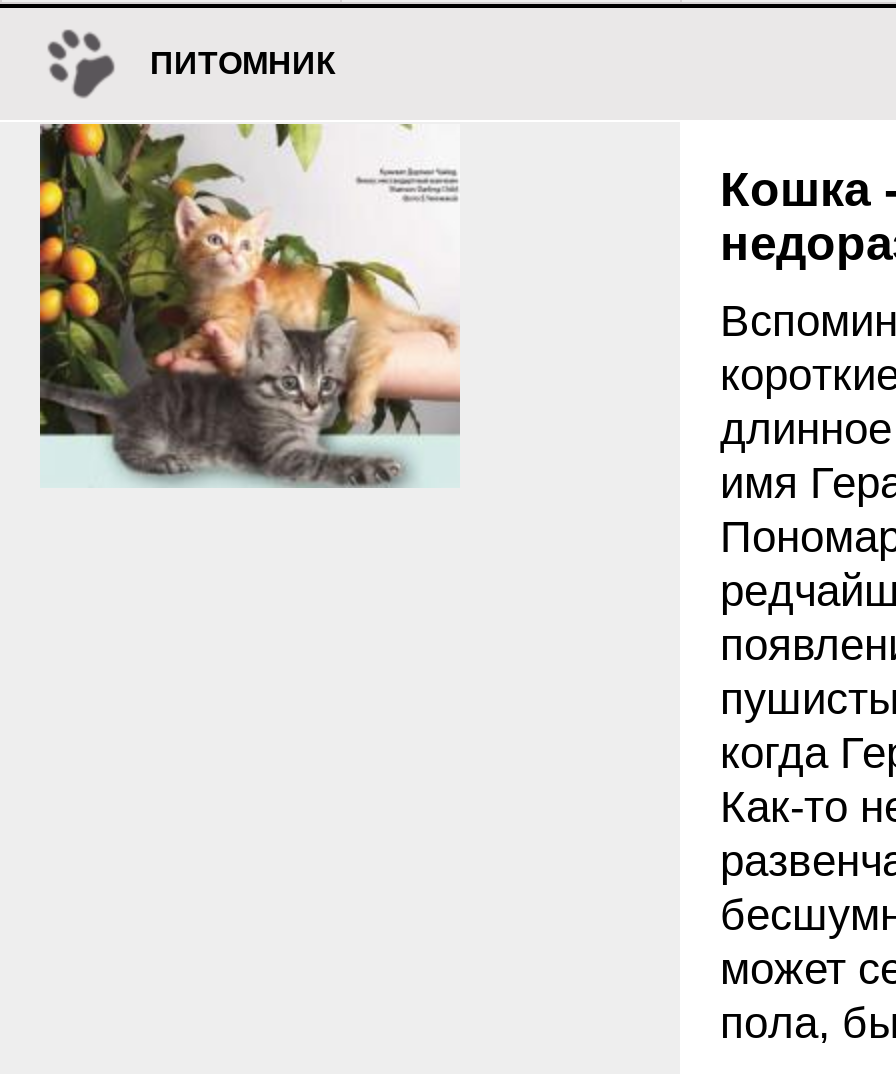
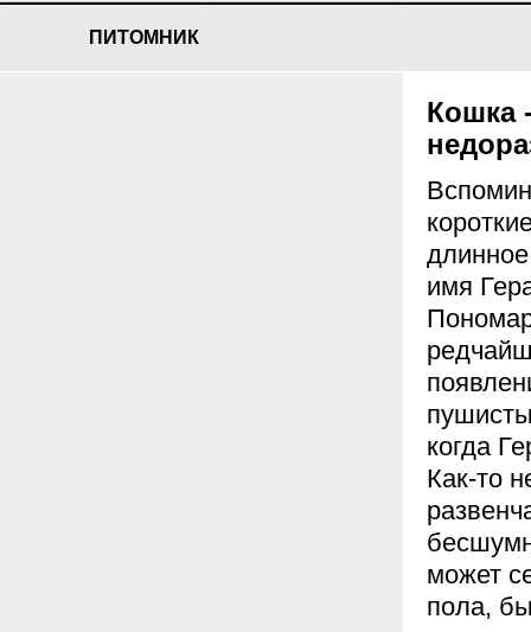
- [image]

- [image]
